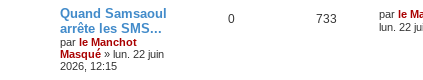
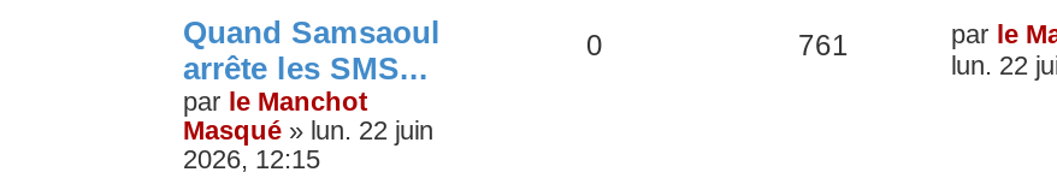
- 733
+ 761
